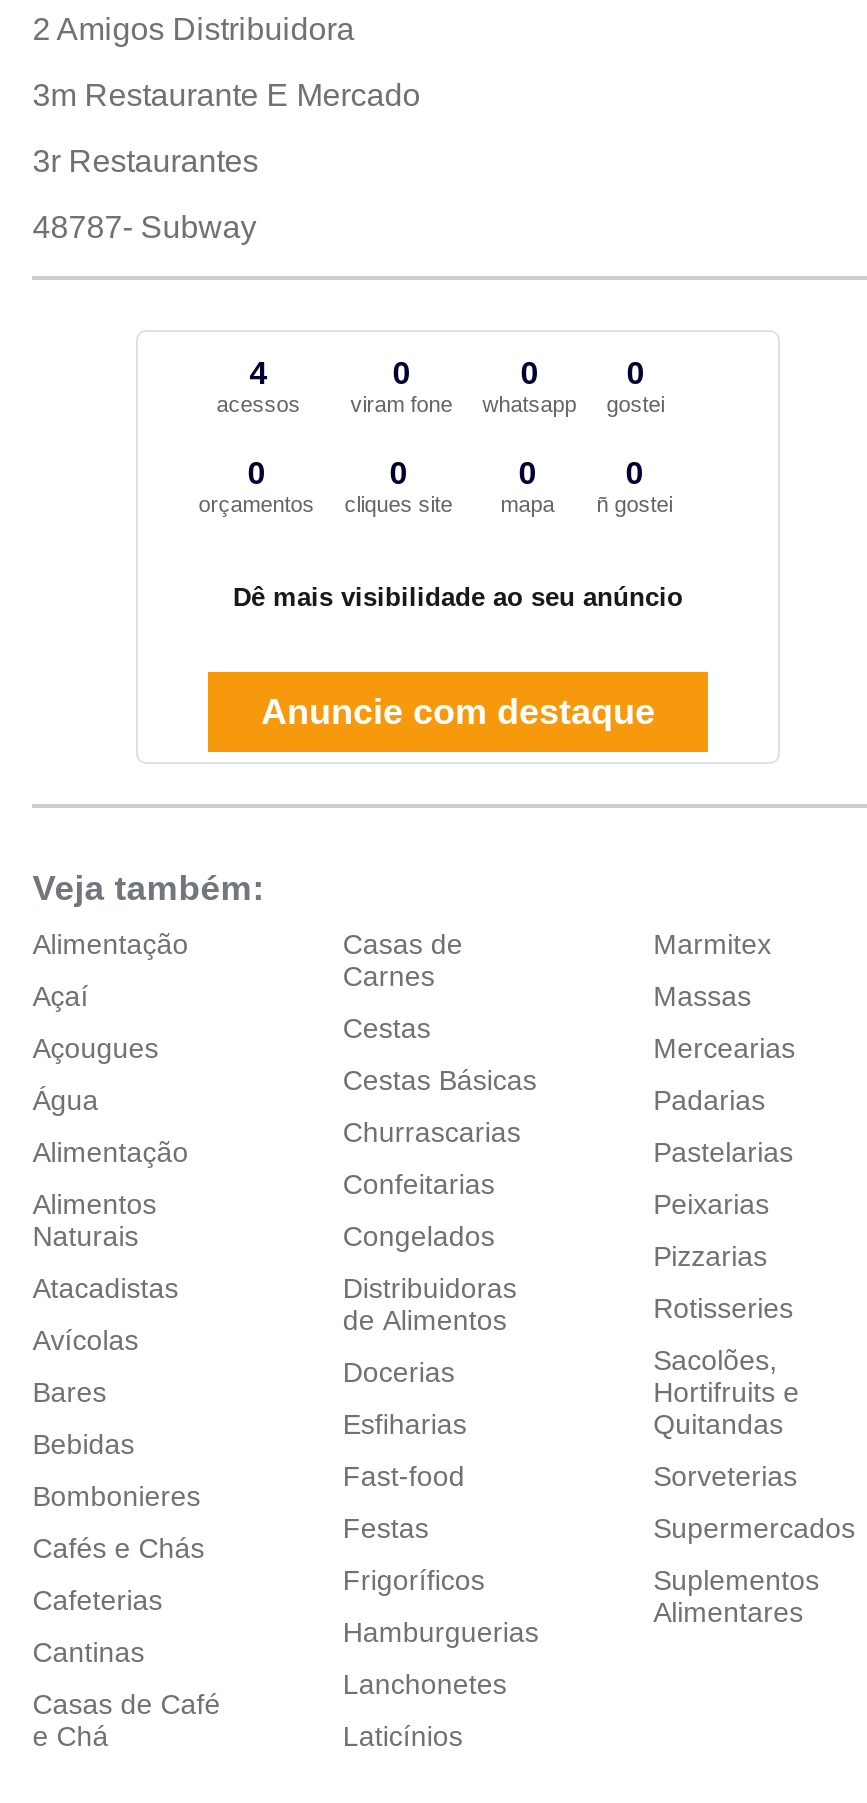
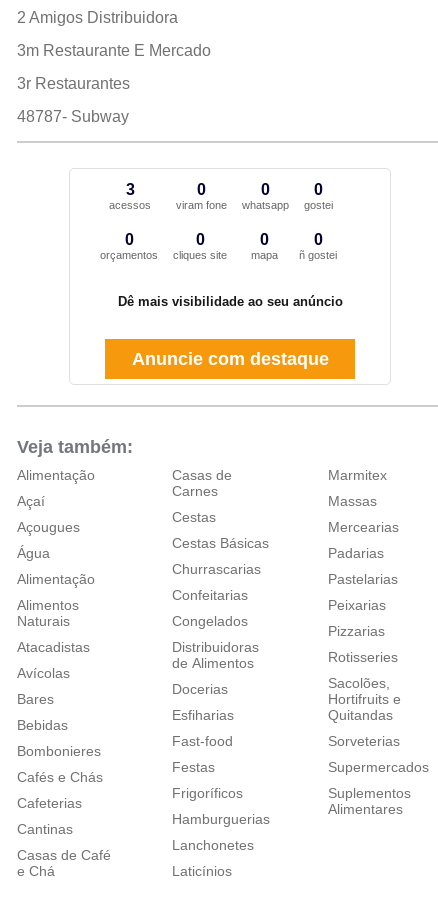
- 4
+ 3
